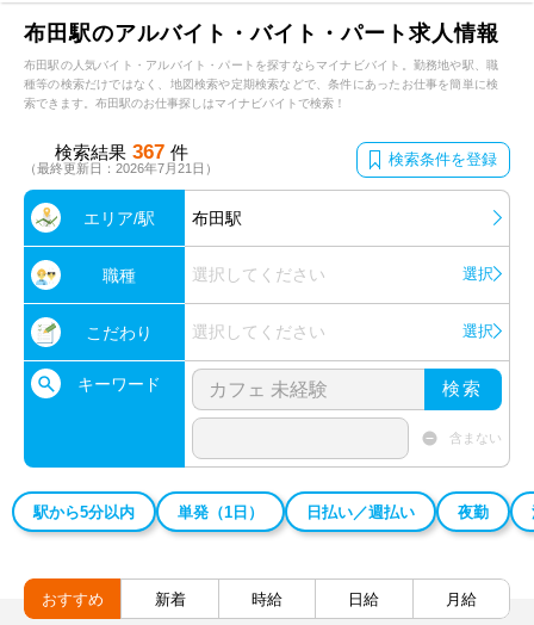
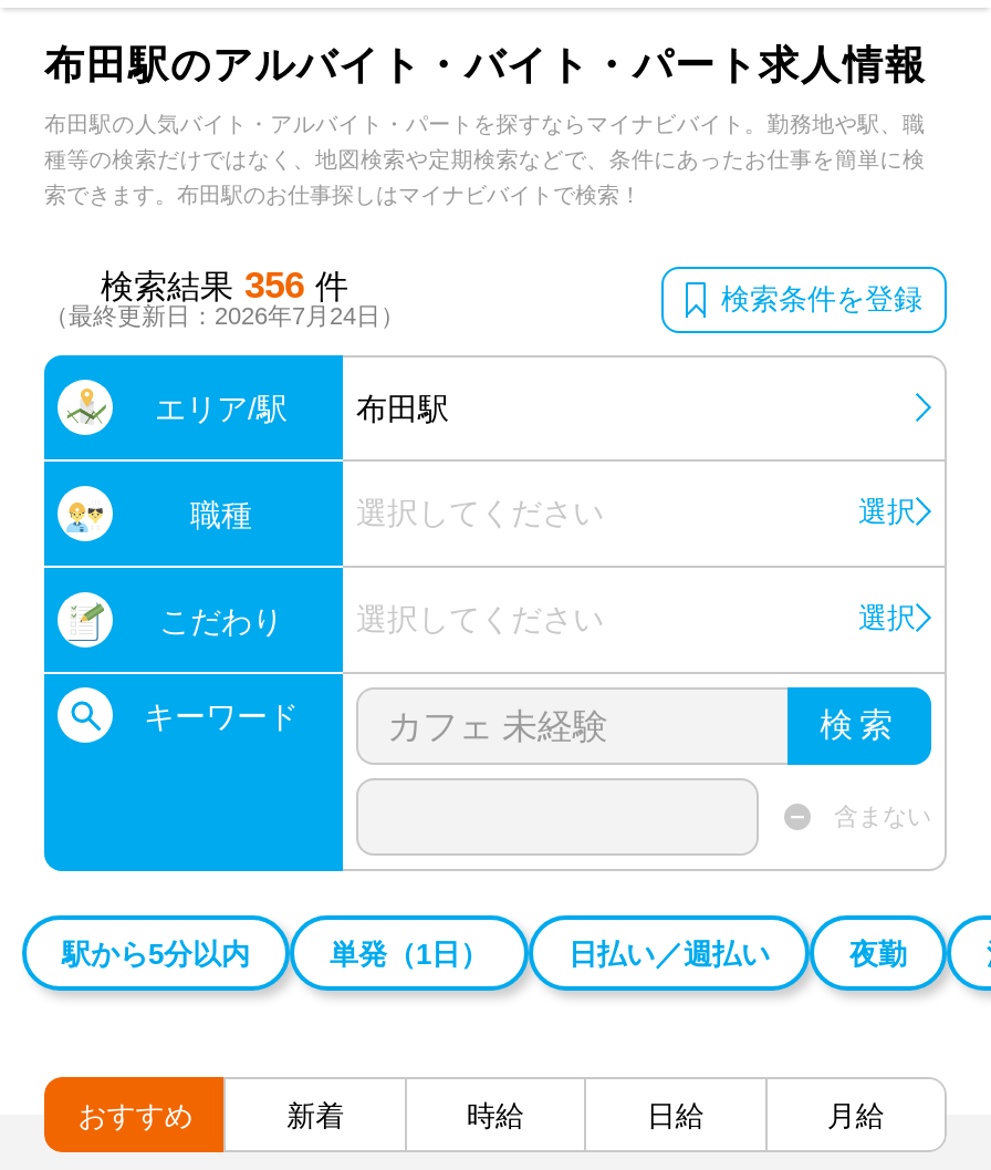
- 検索結果 367 件
+ 検索結果 356 件

- （最終更新日：2026年7月21日）
+ （最終更新日：2026年7月24日）
